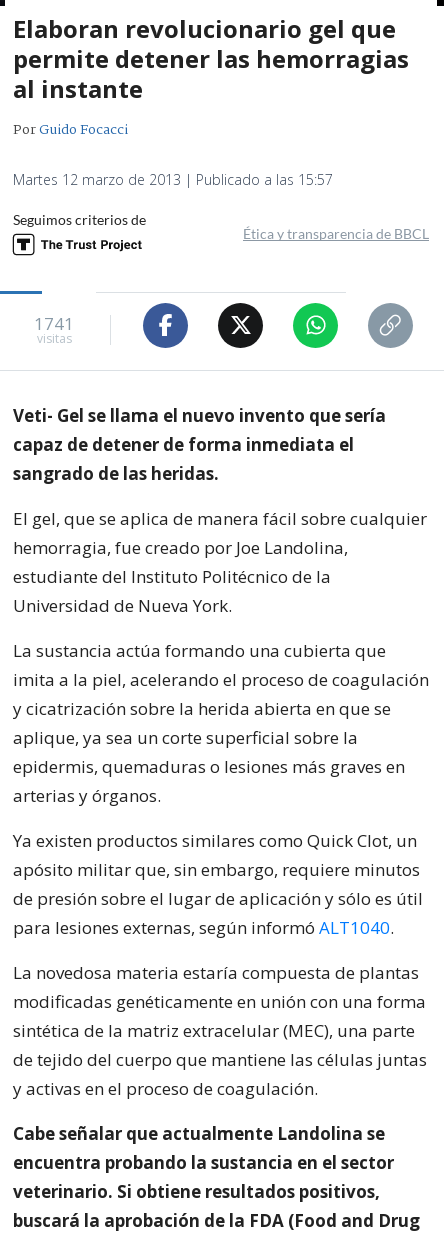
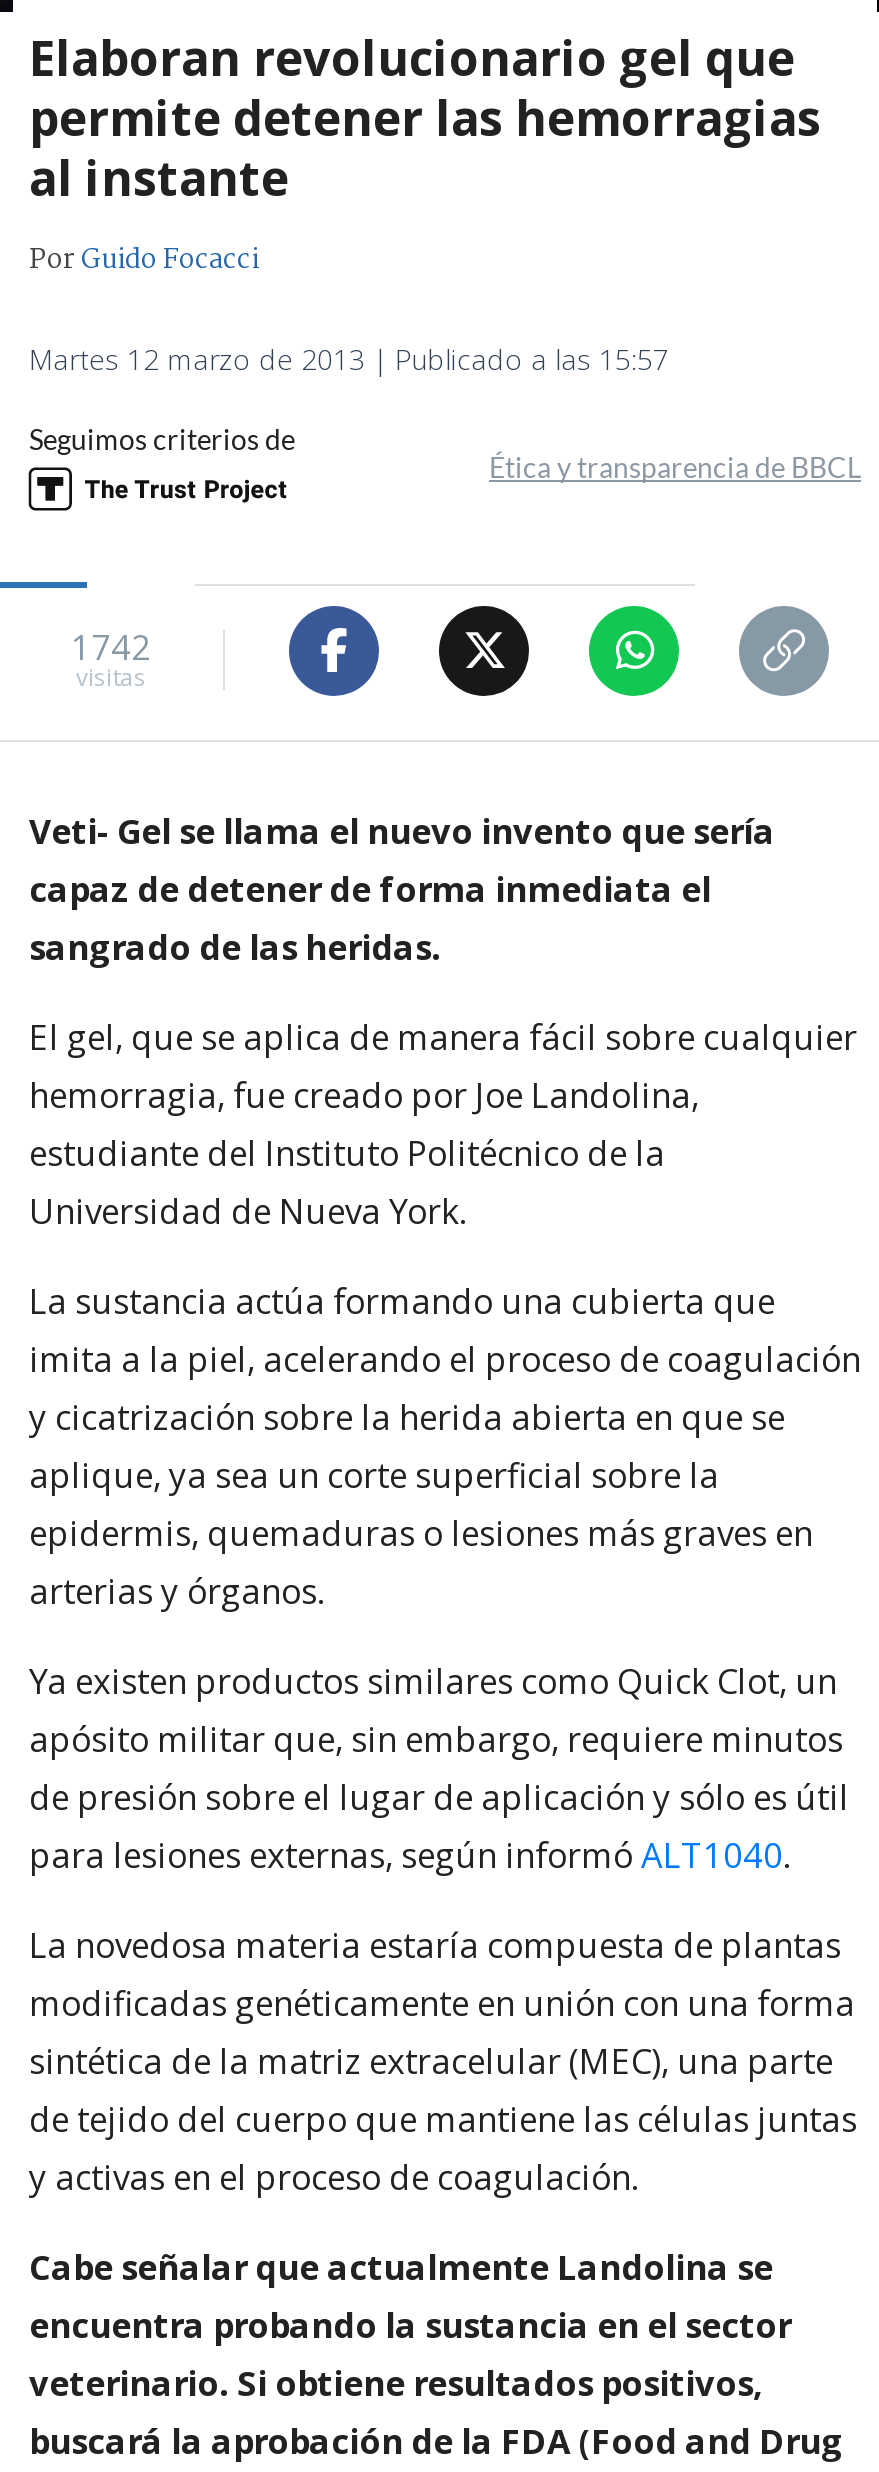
- 1741
+ 1742
